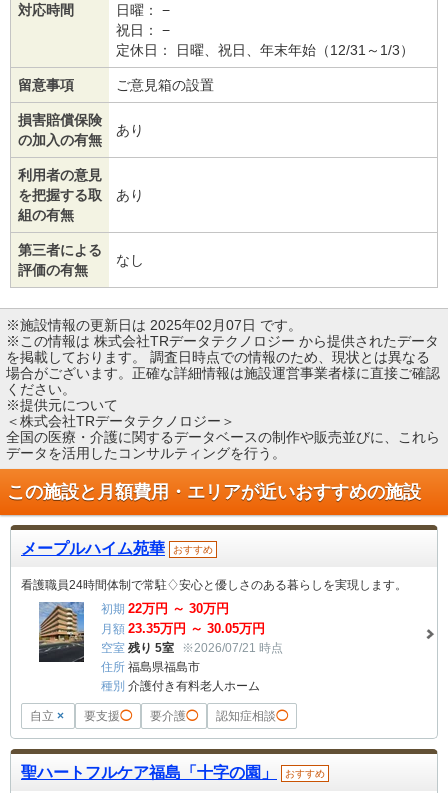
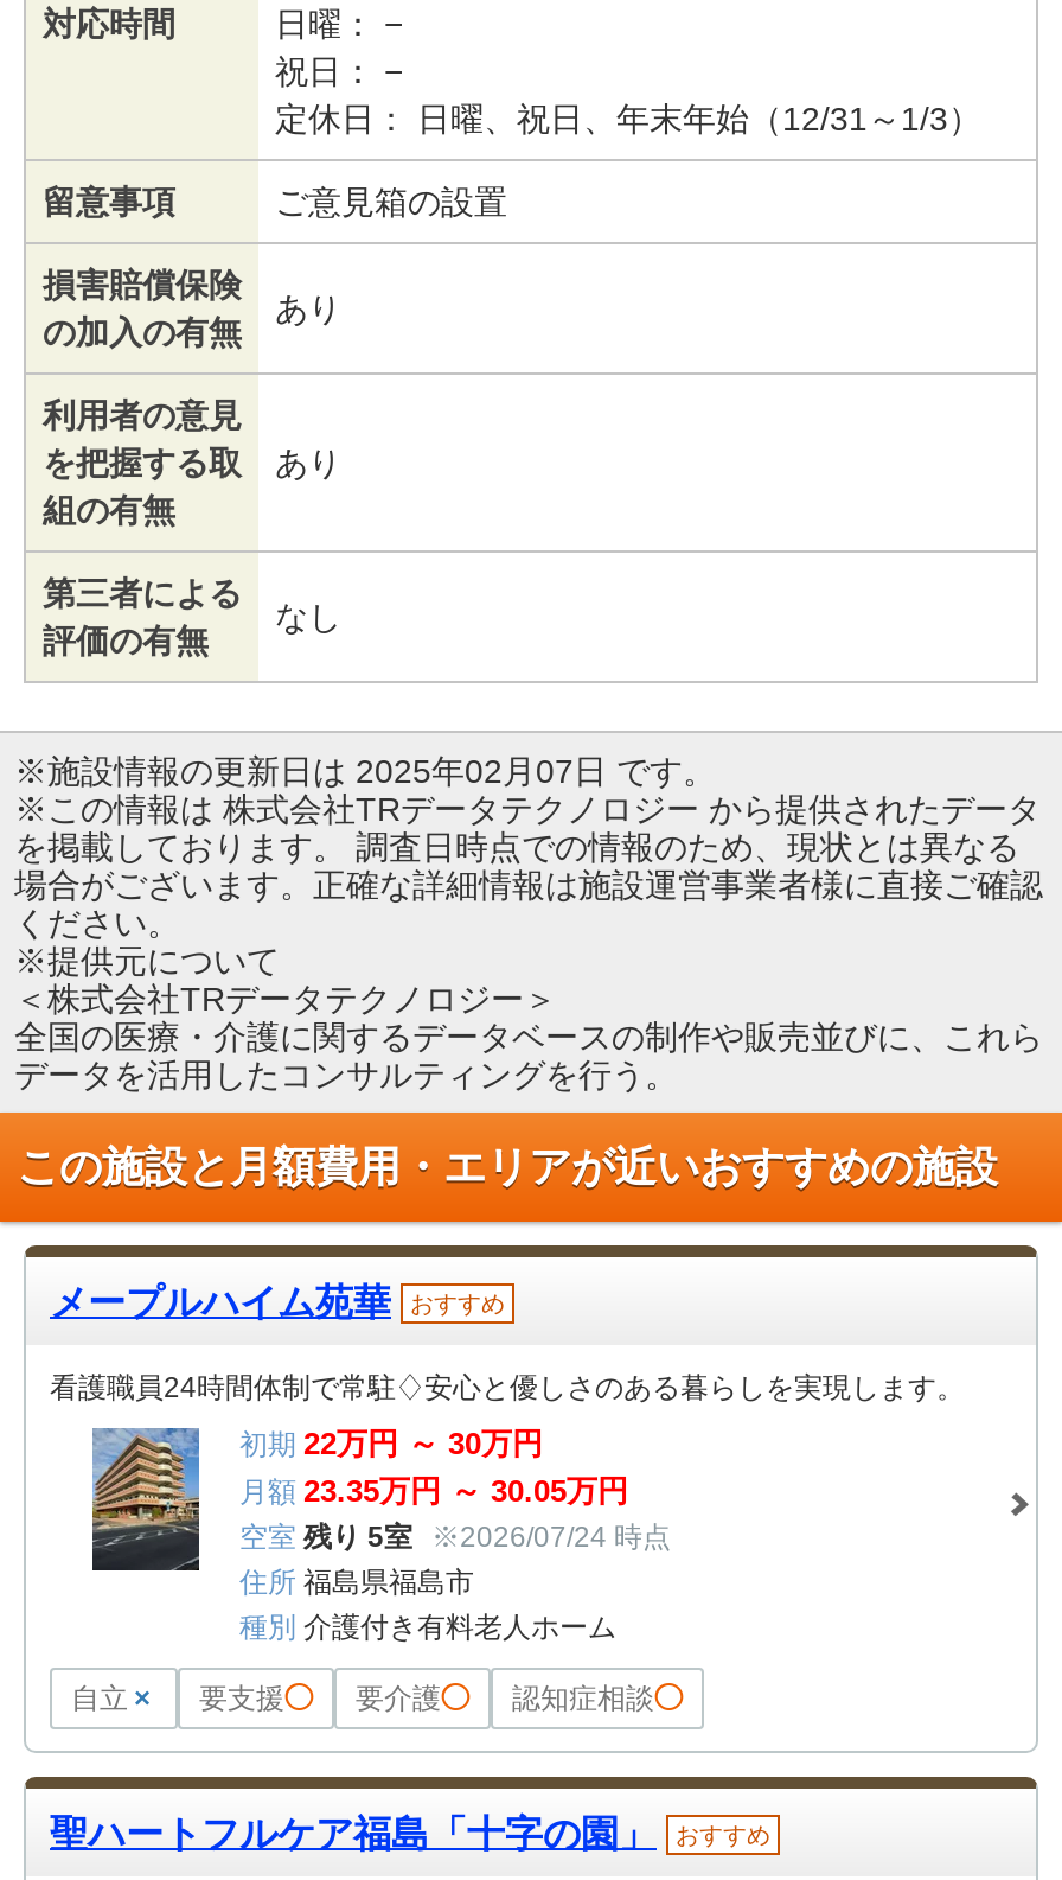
- 空室 残り 5室 ※2026/07/21 時点
+ 空室 残り 5室 ※2026/07/24 時点
